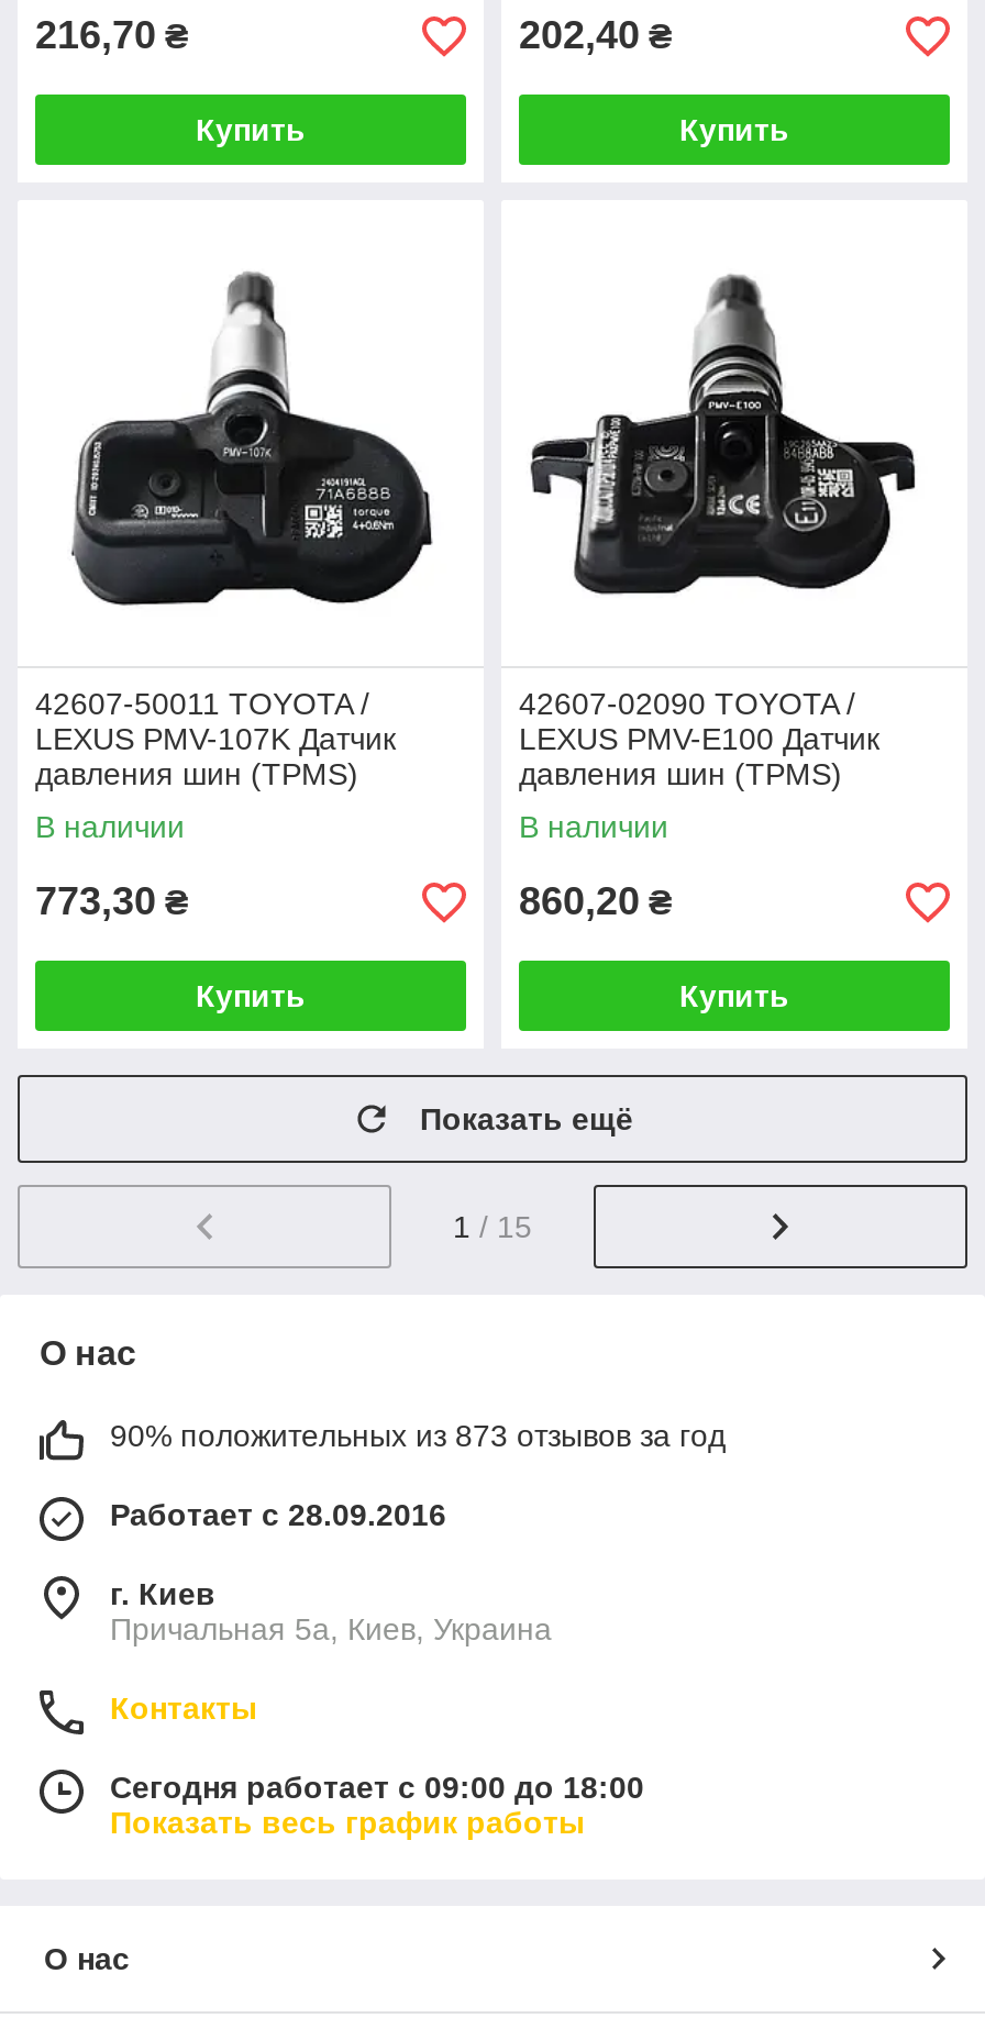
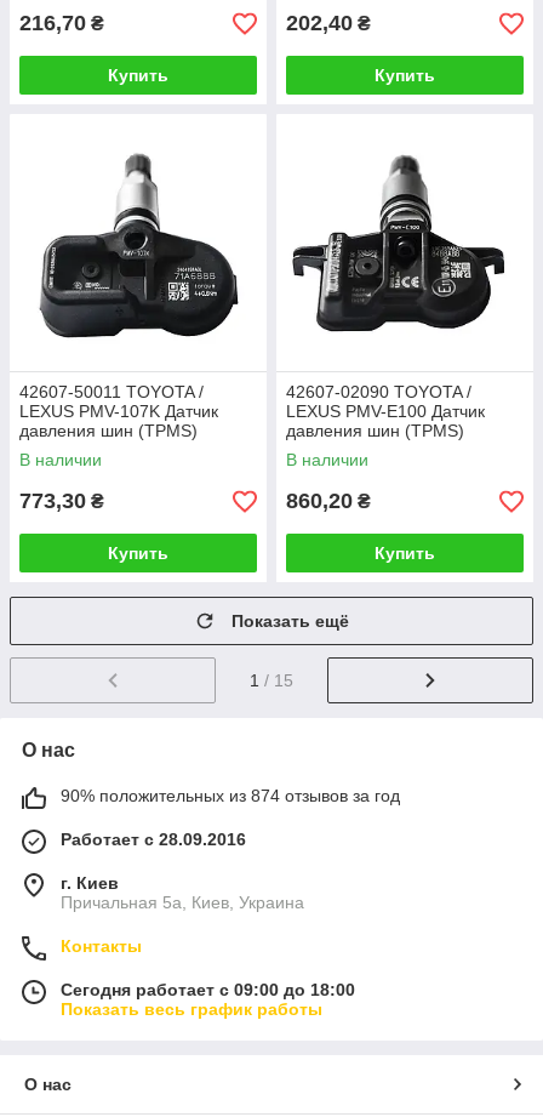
- 90% положительных из 873 отзывов за год
+ 90% положительных из 874 отзывов за год
